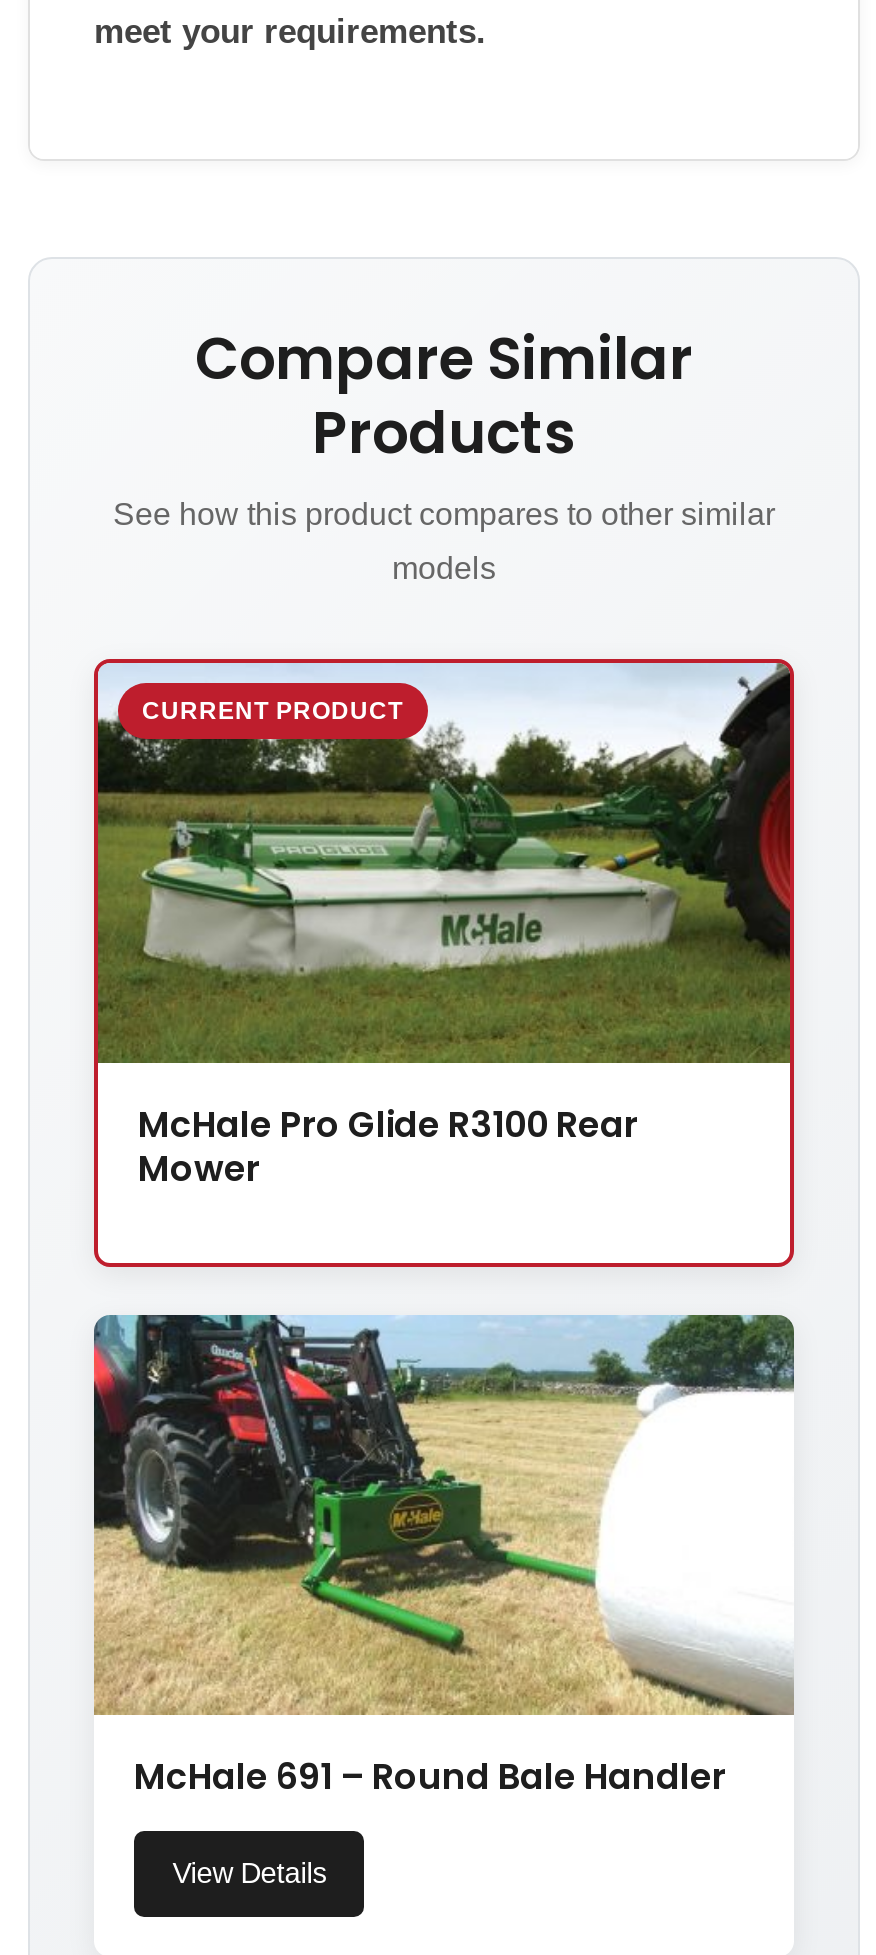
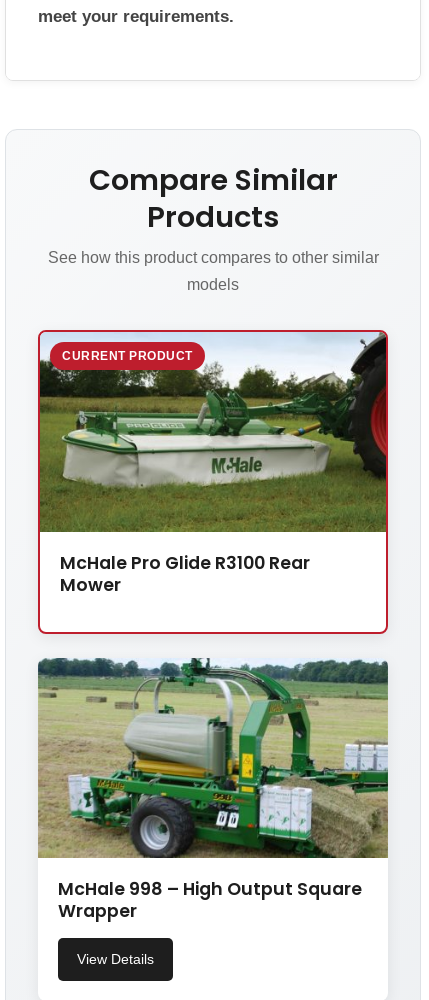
- [image]
- McHale 691 – Round Bale Handler
+ [image]
+ McHale 998 – High Output Square
+ Wrapper
